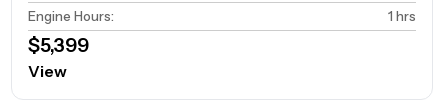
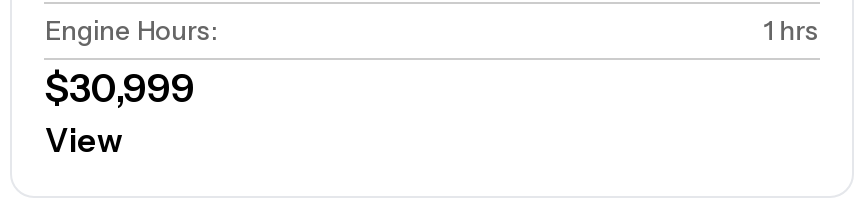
- $5,399
+ $30,999
